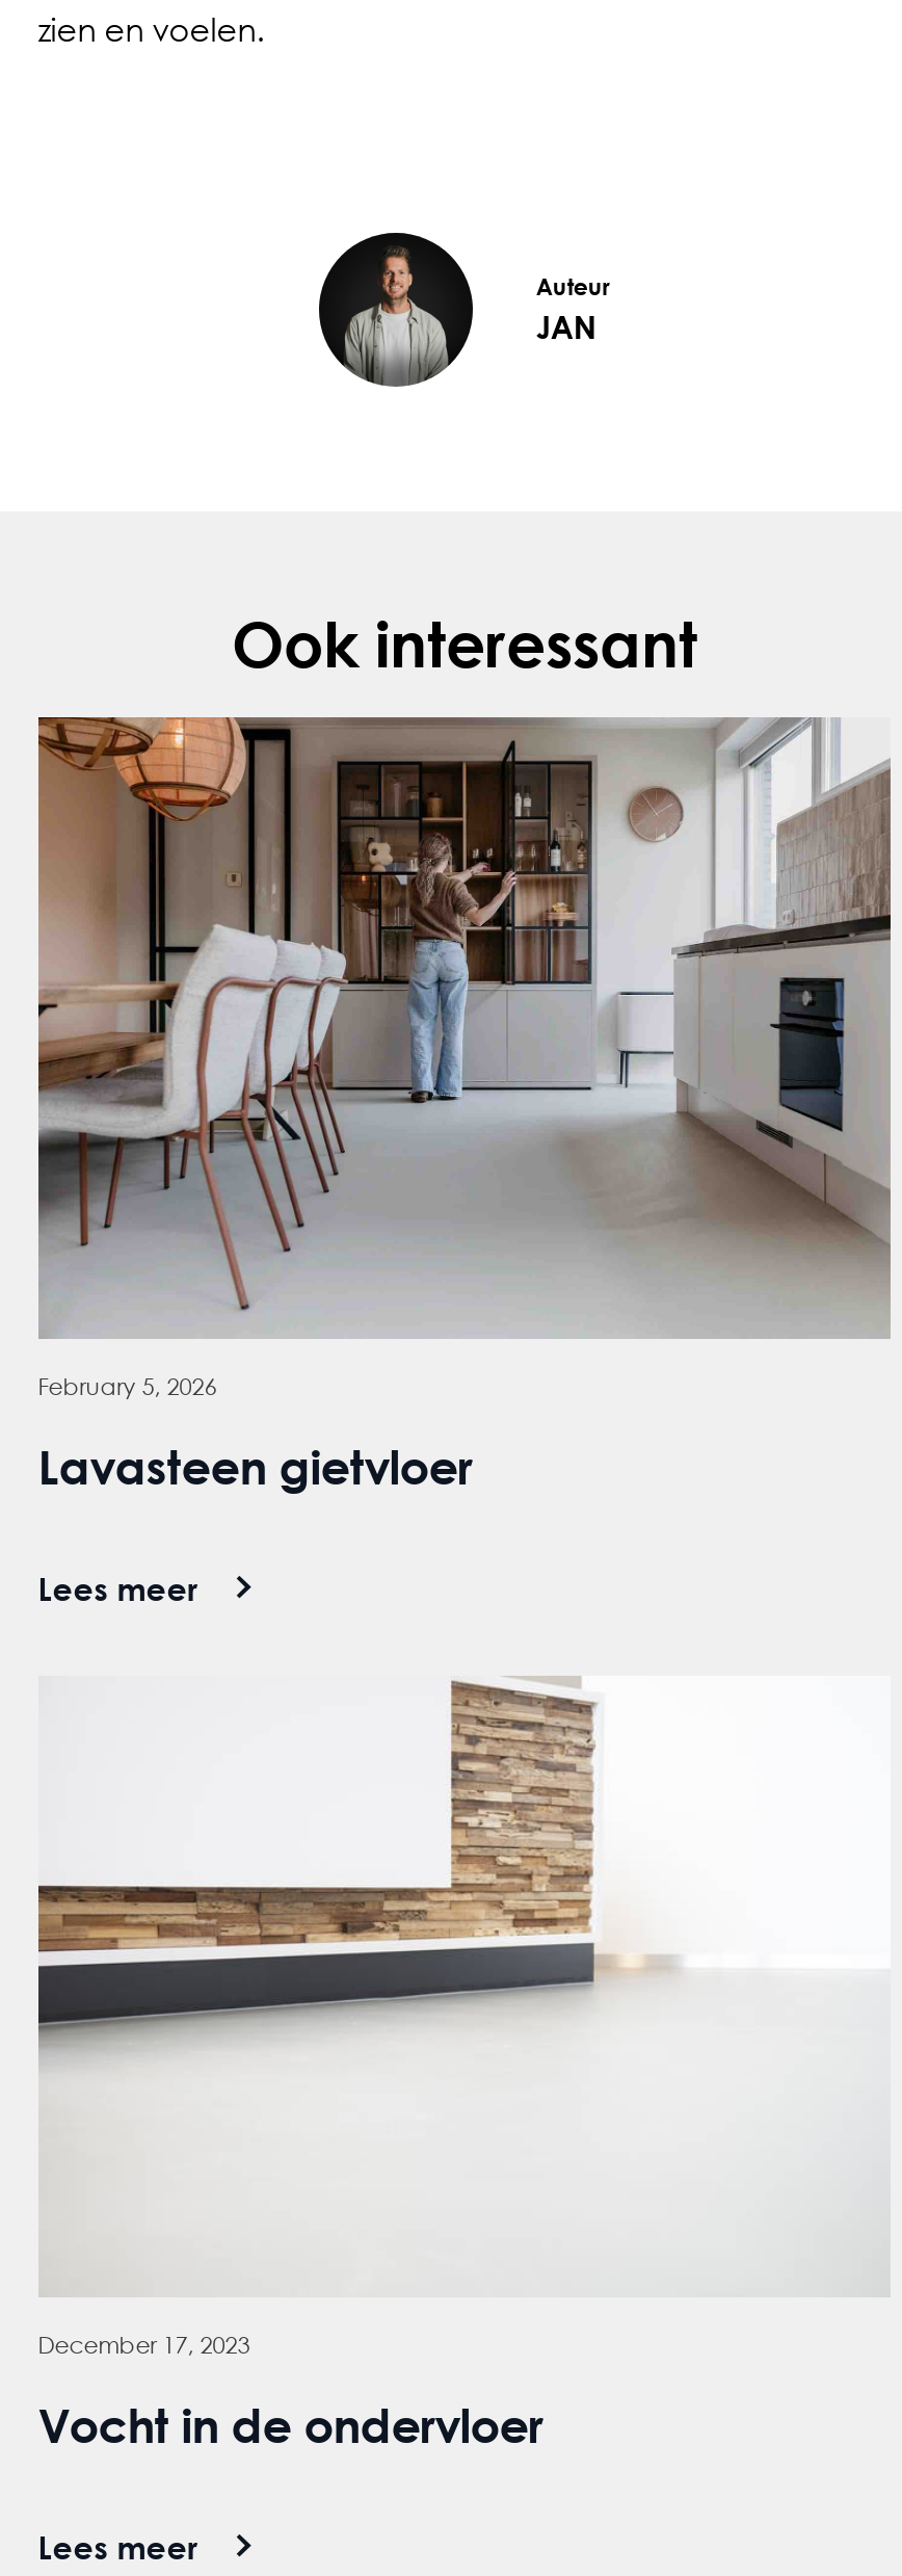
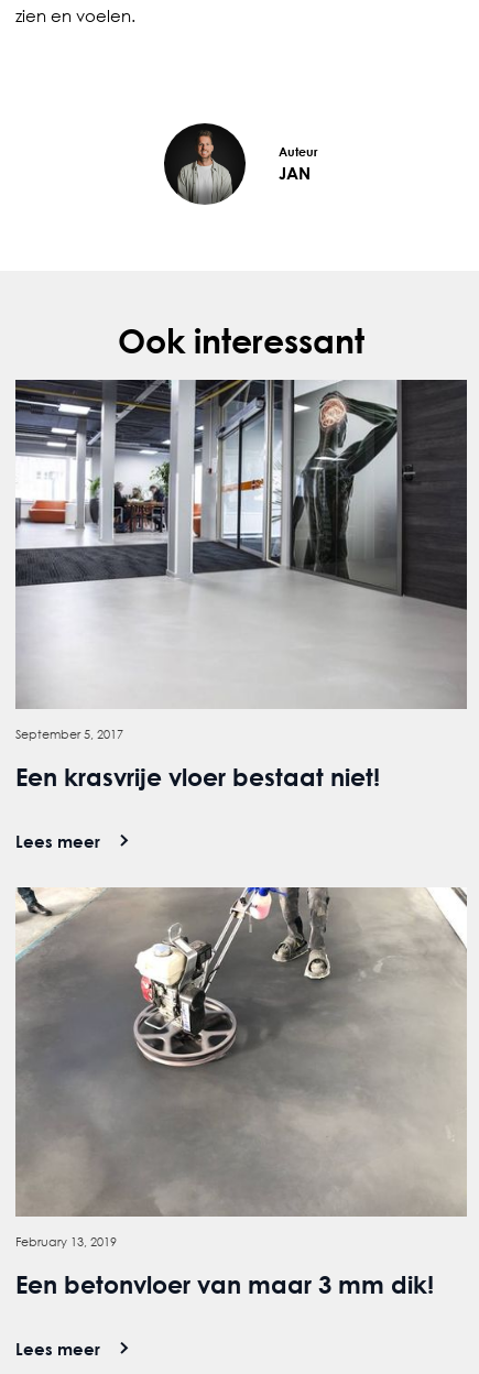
- [image]
- February 5, 2026
+ [image]
+ September 5, 2017

- Lavasteen gietvloer
+ Een krasvrije vloer bestaat niet!

- [image]
- December 17, 2023
+ [image]
+ February 13, 2019

- Vocht in de ondervloer
+ Een betonvloer van maar 3 mm dik!
